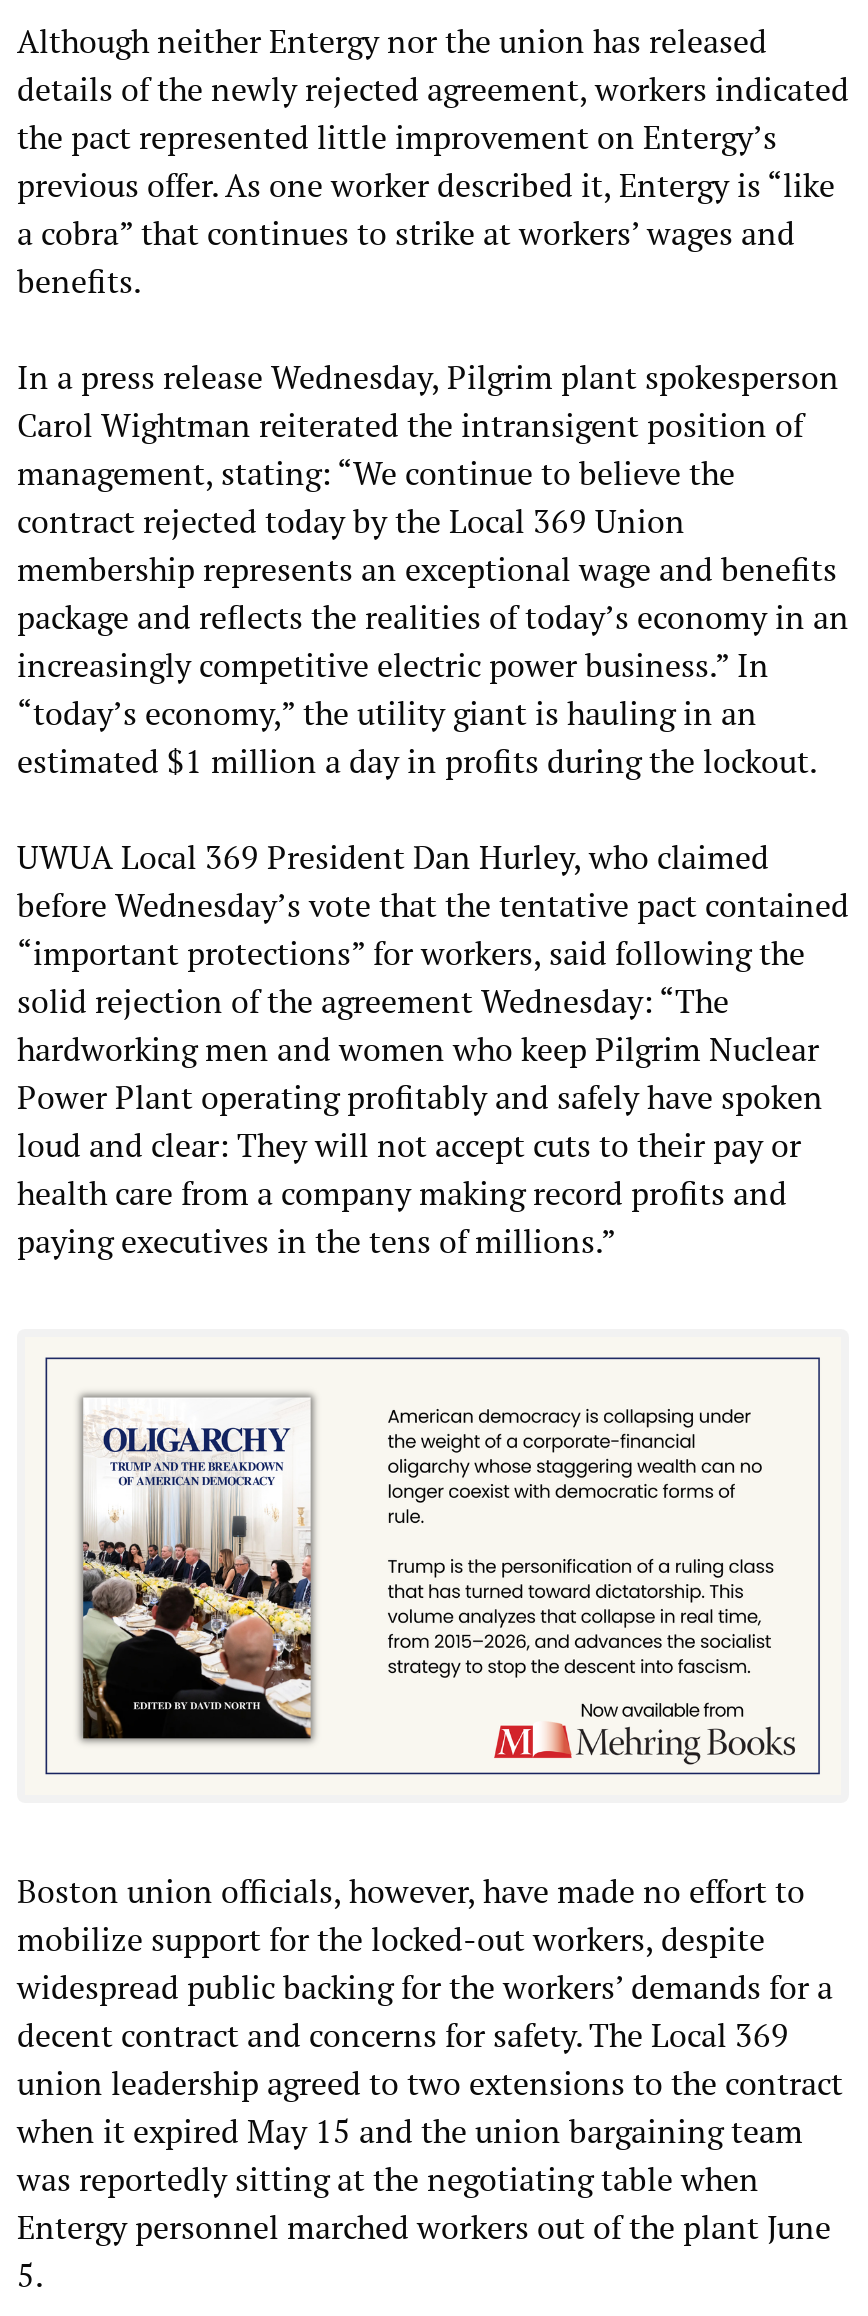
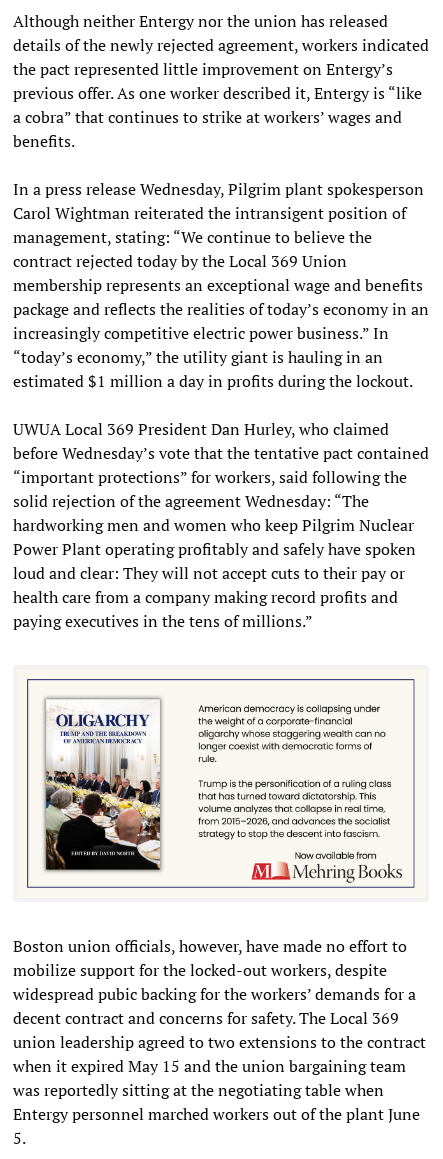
- widespread public backing for the workers’ demands for a
+ widespread pubic backing for the workers’ demands for a
